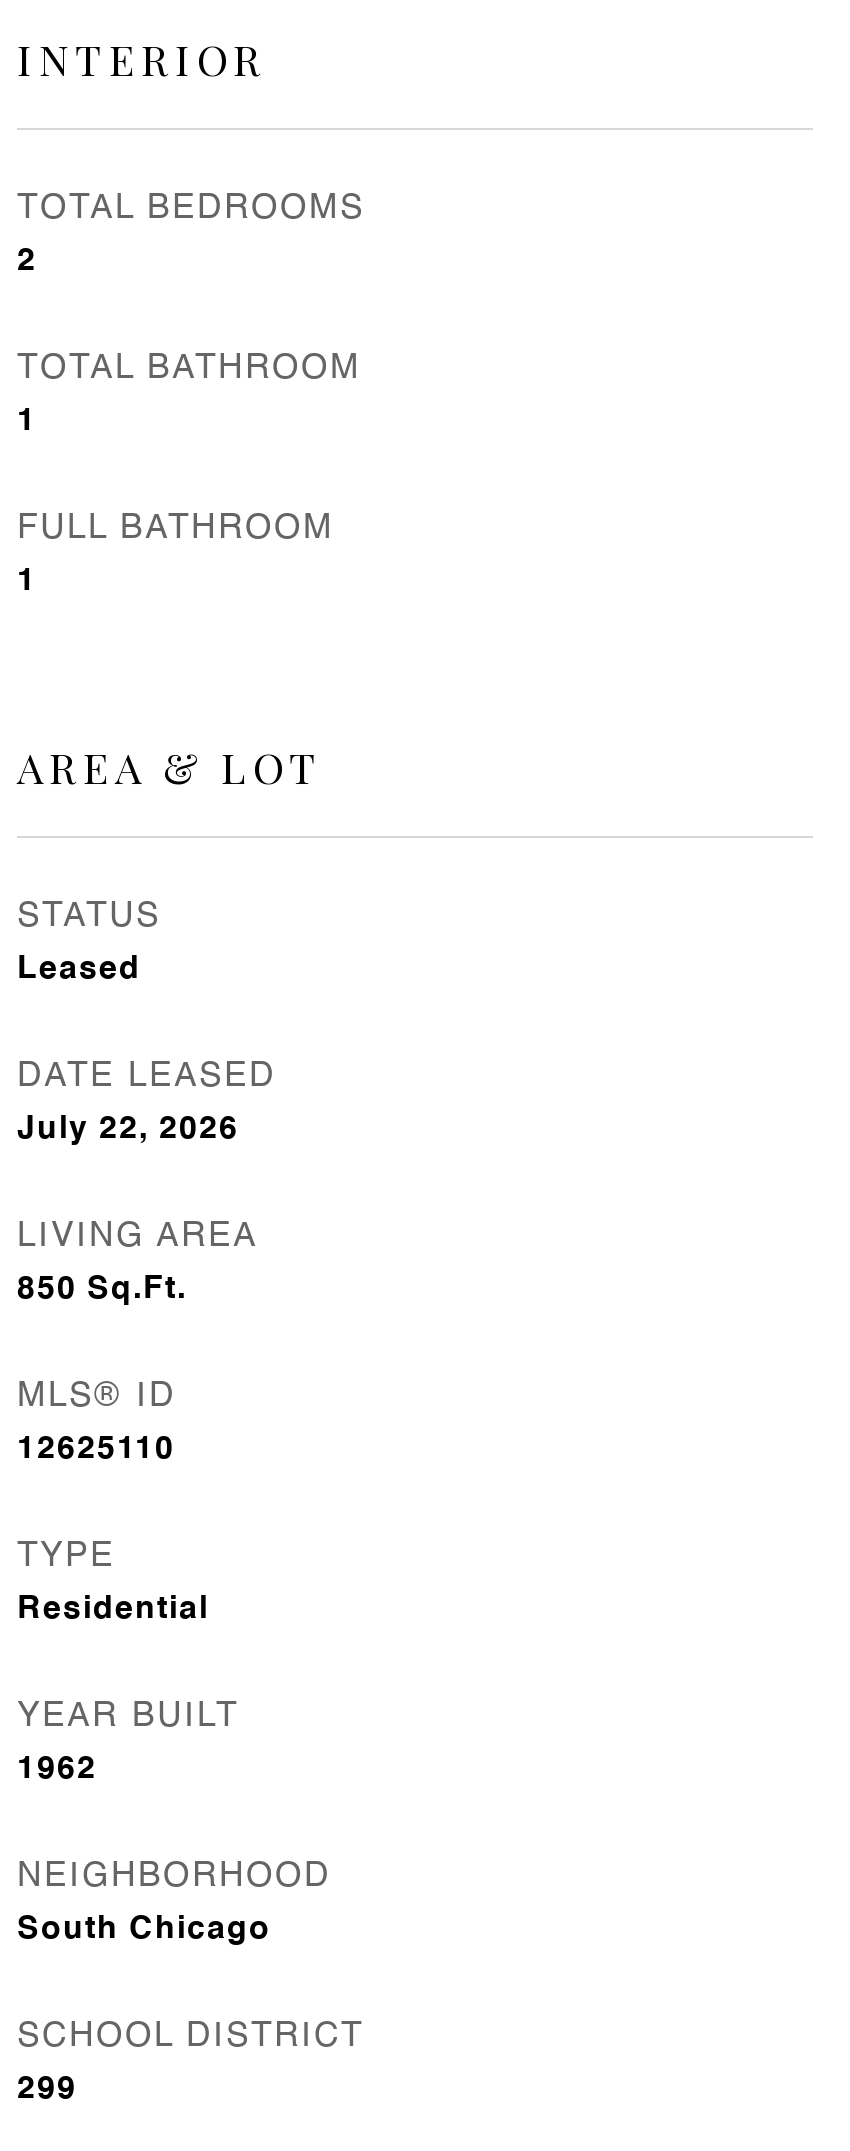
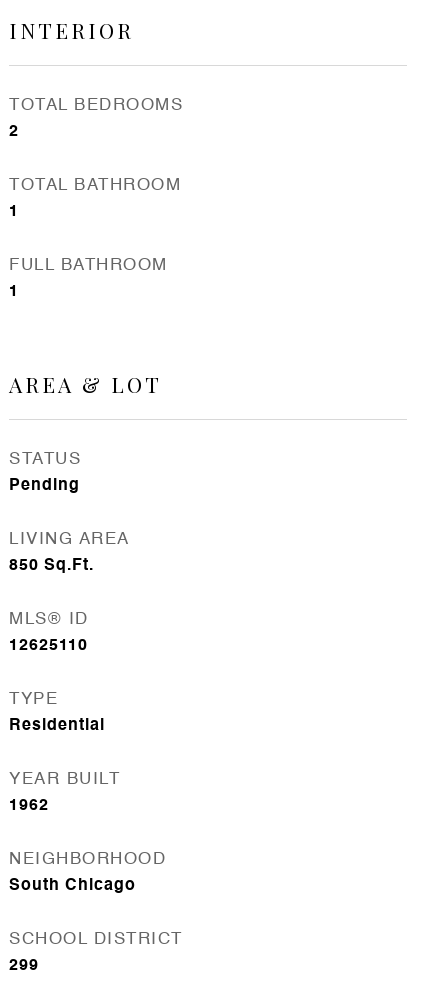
- Leased
- DATE LEASED
- July 22, 2026
+ Pending
